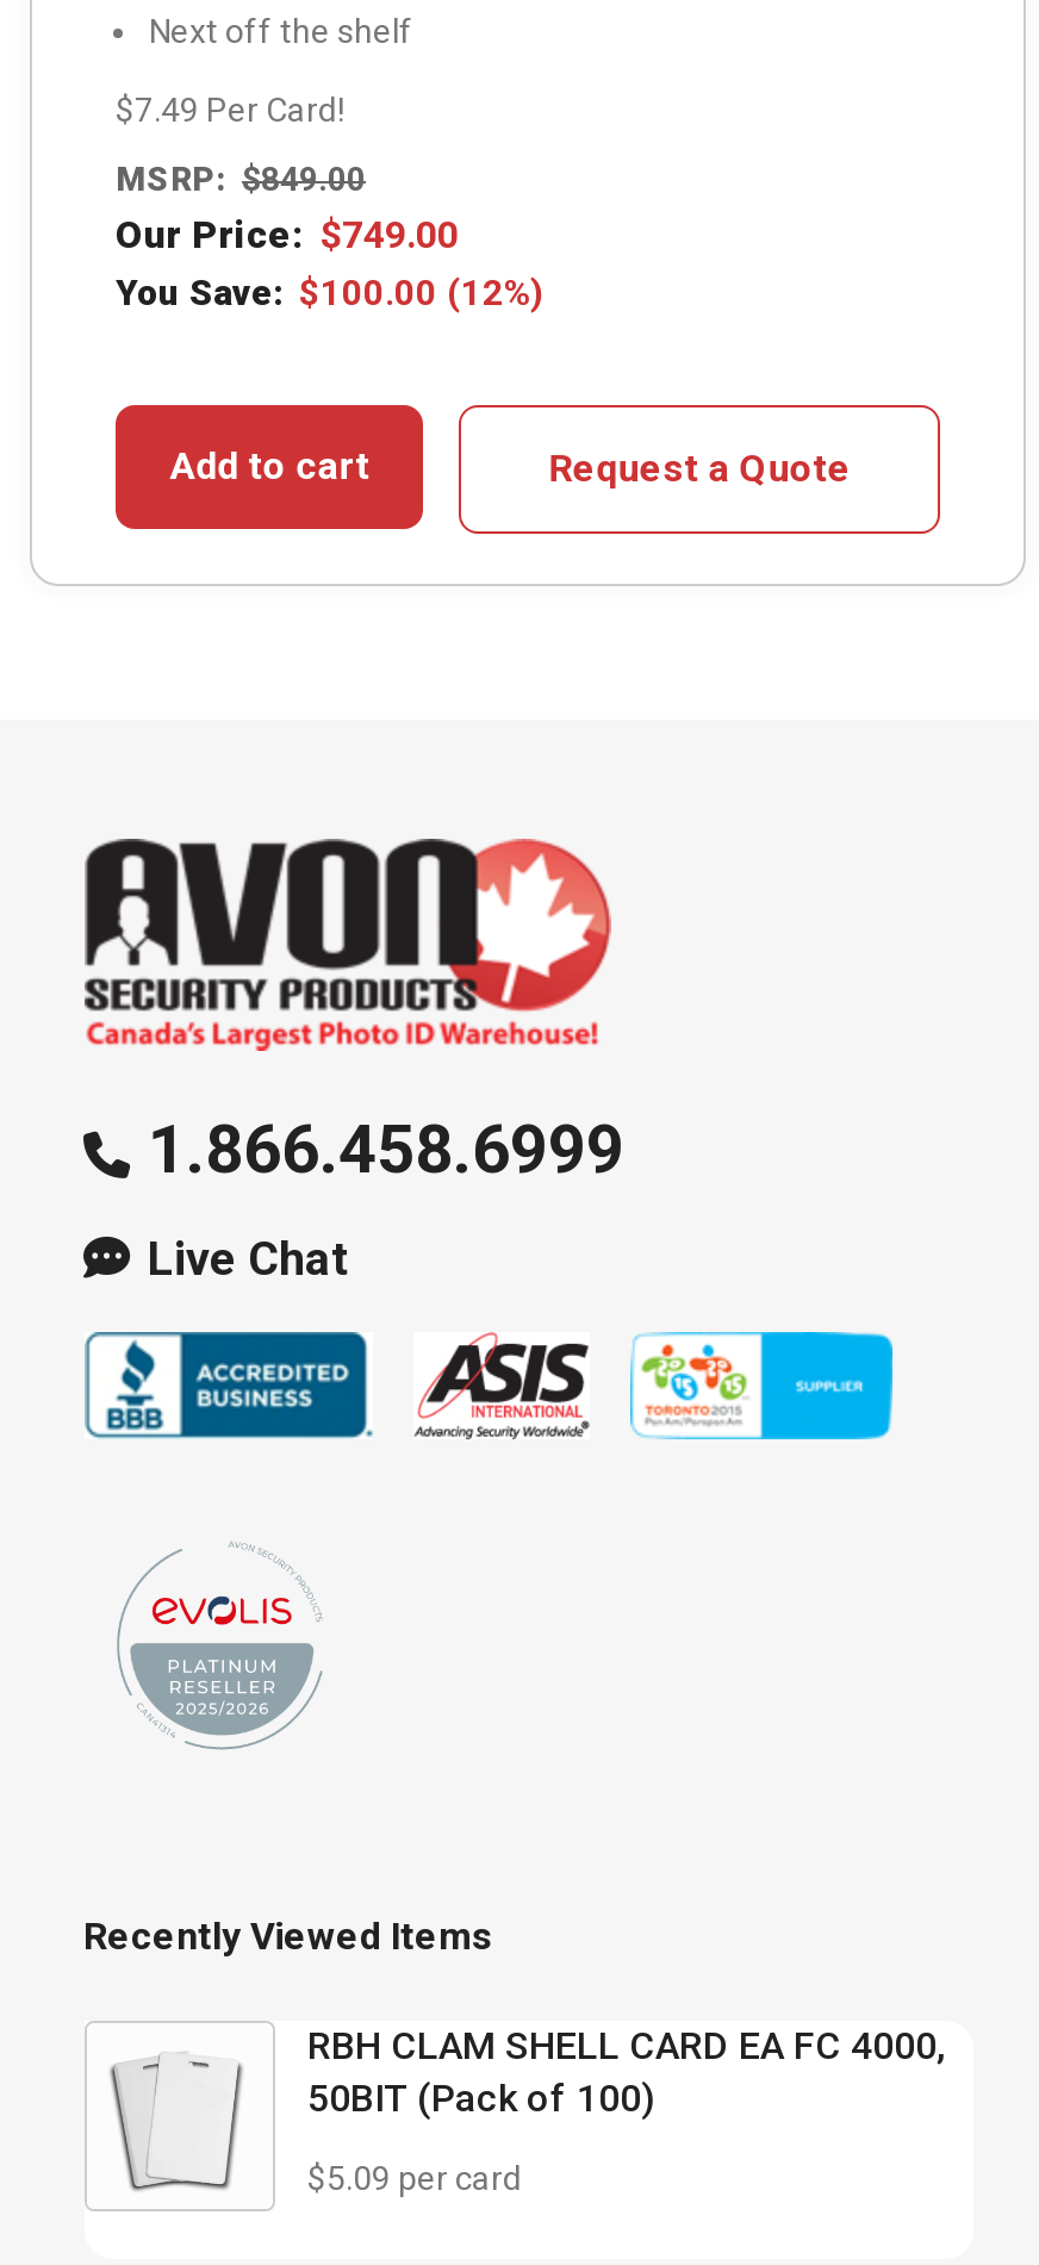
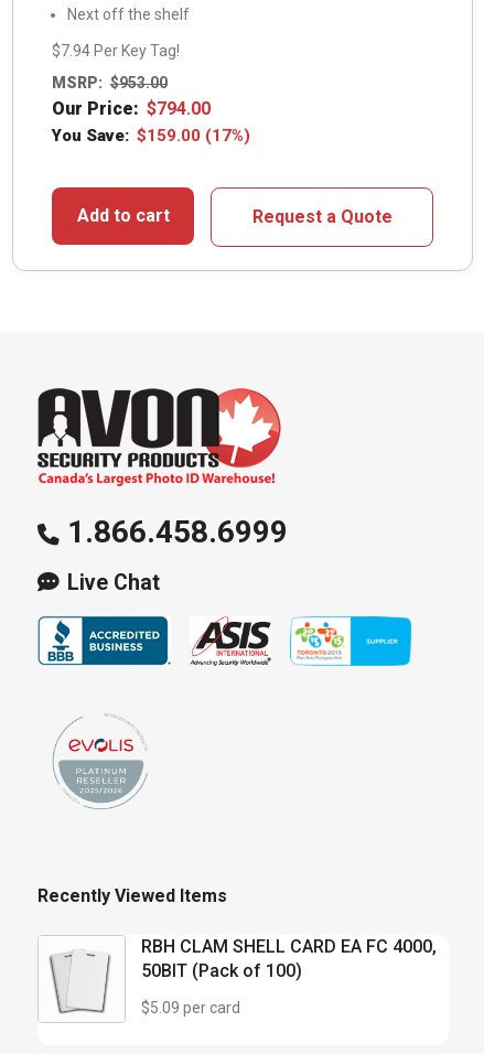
- $7.49 Per Card!
+ $7.94 Per Key Tag!

- MSRP: $849.00
- Our Price: $749.00
- You Save: $100.00 (12%)
+ MSRP: $953.00
+ Our Price: $794.00
+ You Save: $159.00 (17%)
